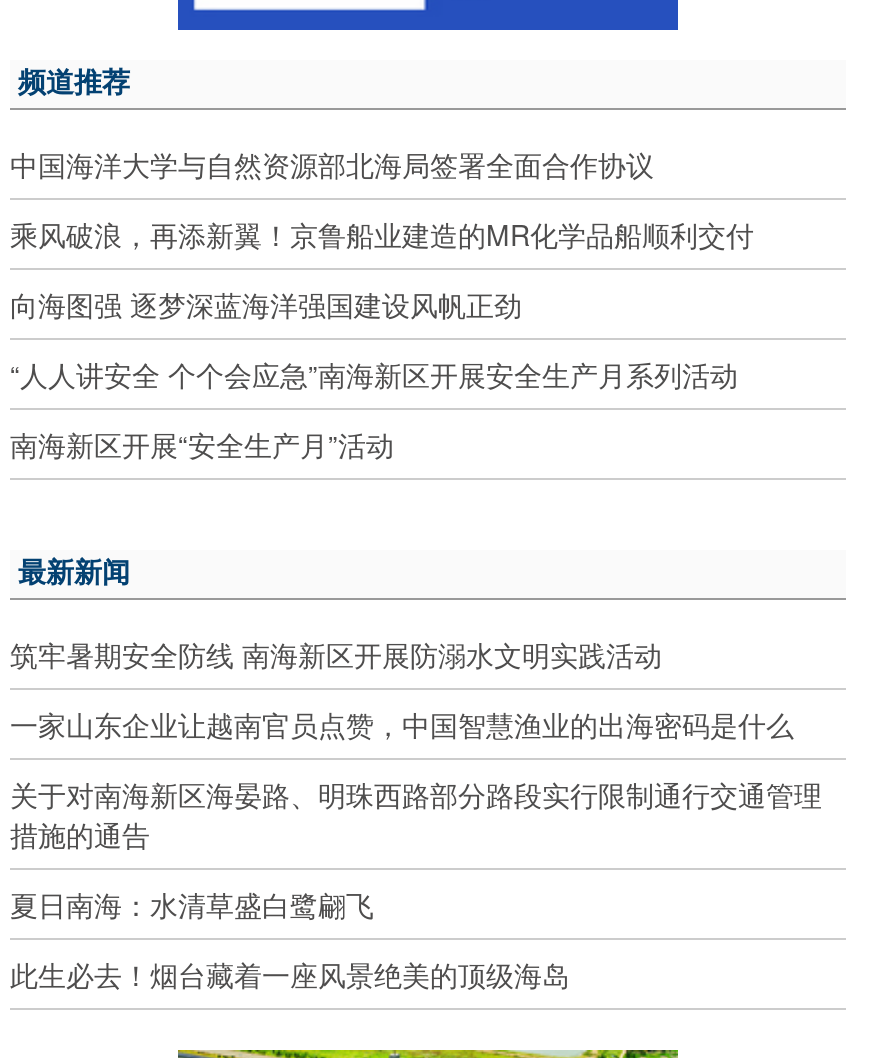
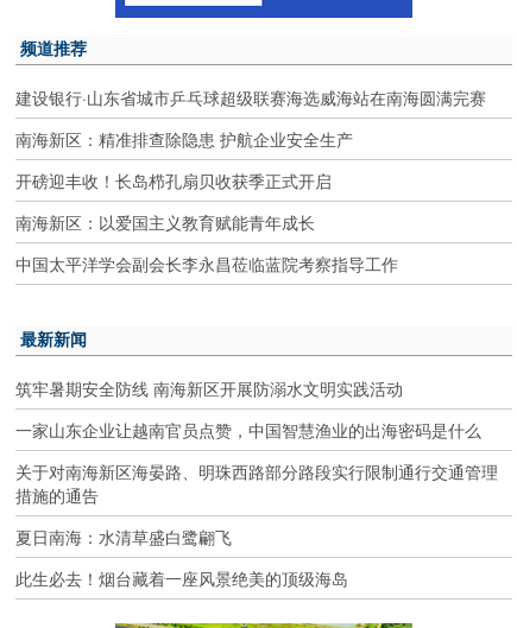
- 中国海洋大学与自然资源部北海局签署全面合作协议
+ 建设银行·山东省城市乒乓球超级联赛海选威海站在南海圆满完赛

- 乘风破浪，再添新翼！京鲁船业建造的MR化学品船顺利交付
+ 南海新区：精准排查除隐患 护航企业安全生产

- 向海图强 逐梦深蓝海洋强国建设风帆正劲
+ 开磅迎丰收！长岛栉孔扇贝收获季正式开启

- “人人讲安全 个个会应急”南海新区开展安全生产月系列活动
+ 南海新区：以爱国主义教育赋能青年成长

- 南海新区开展“安全生产月”活动
+ 中国太平洋学会副会长李永昌莅临蓝院考察指导工作
